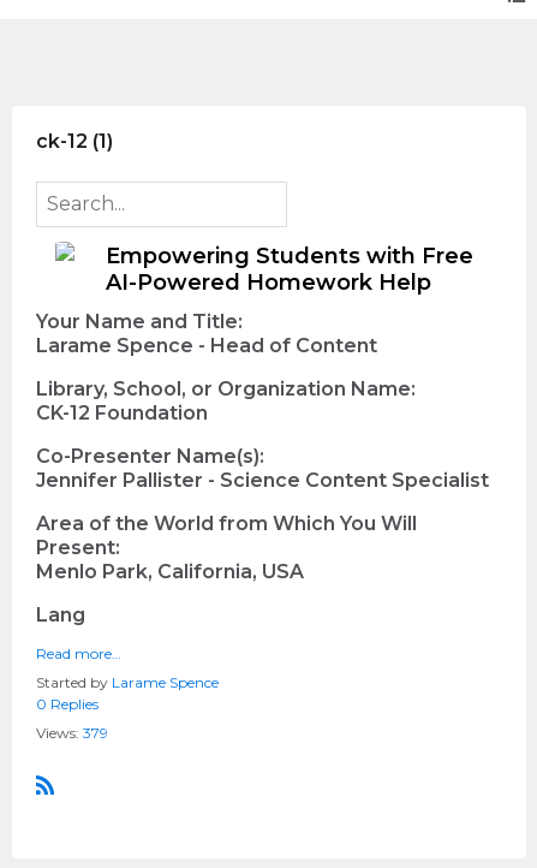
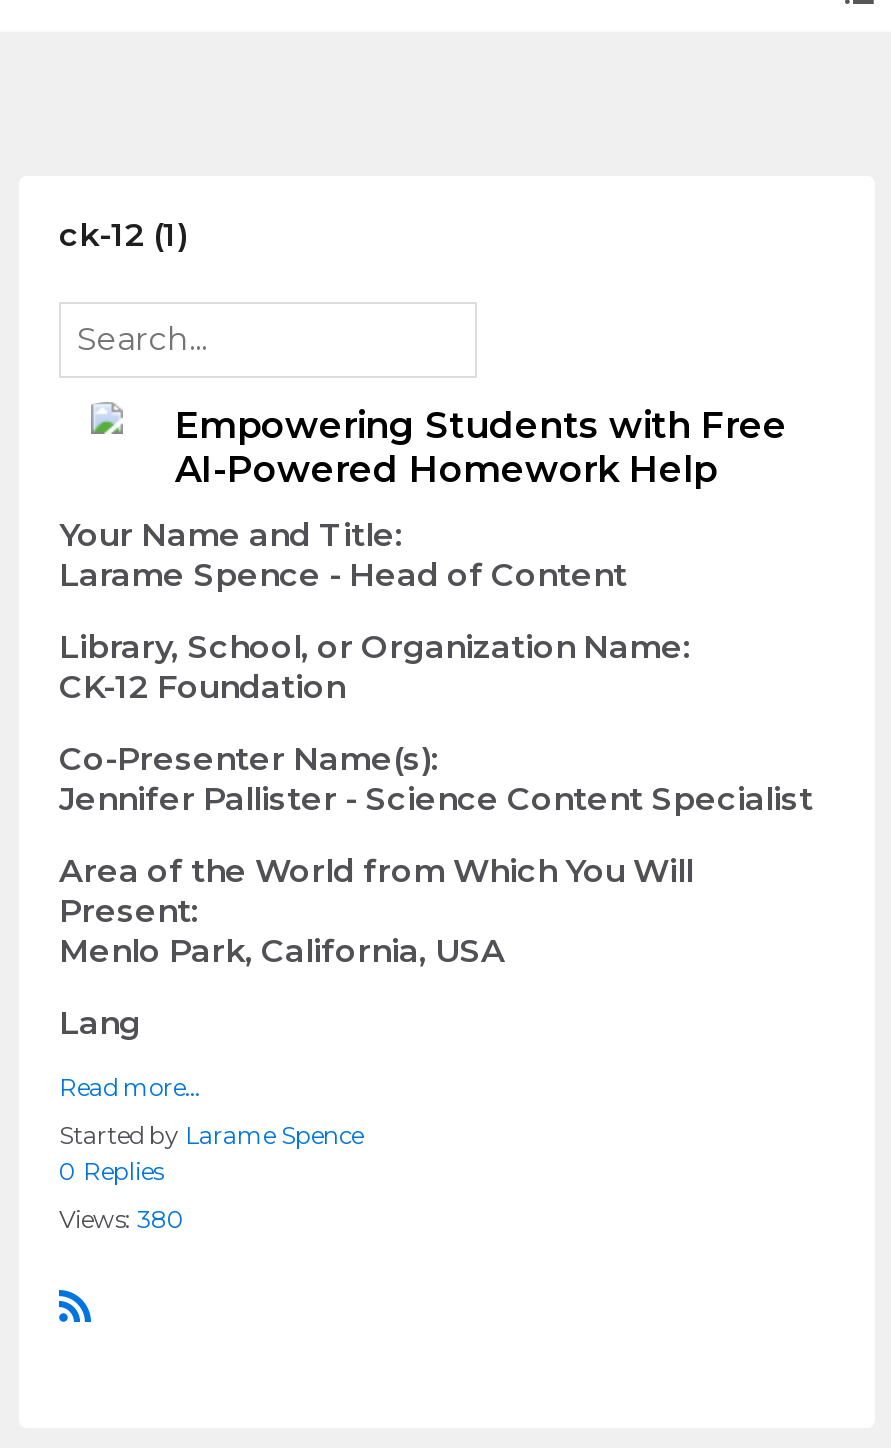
- Views: 379
+ Views: 380
